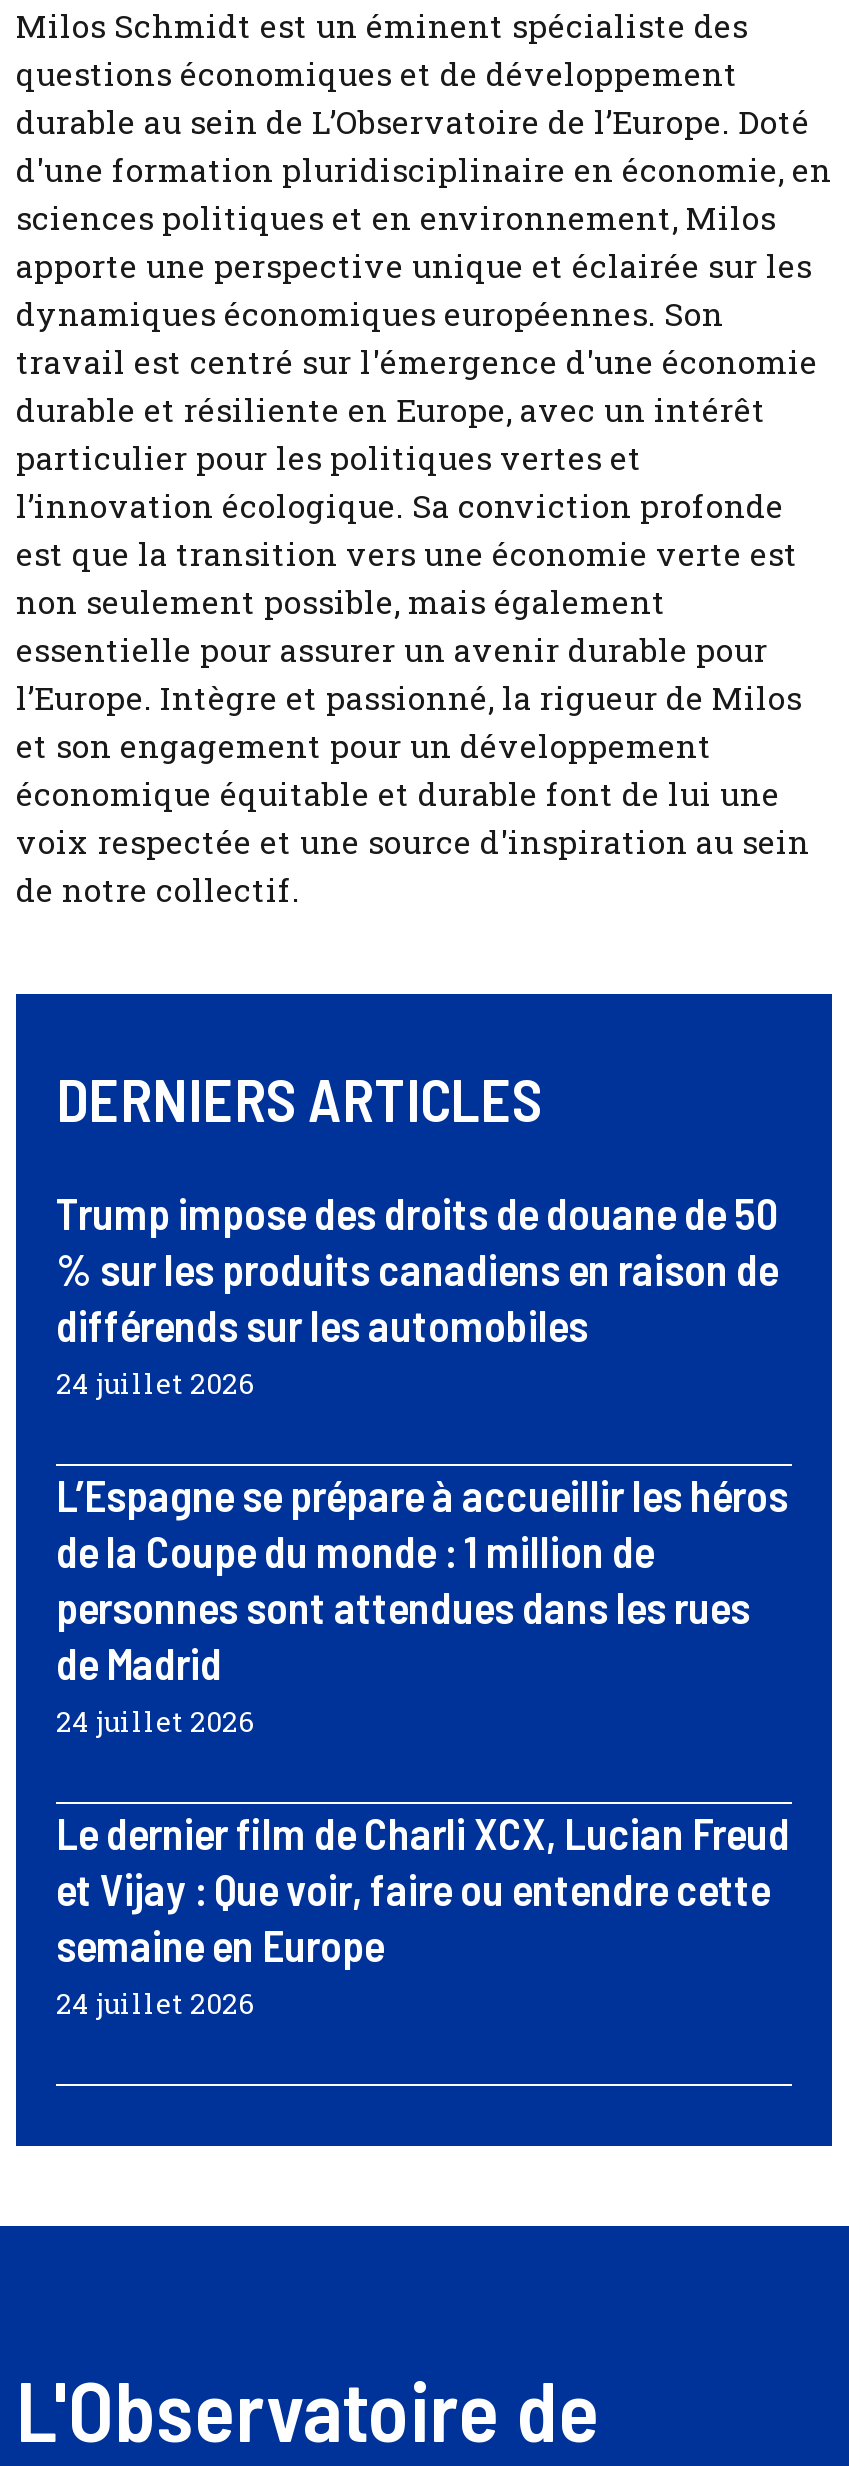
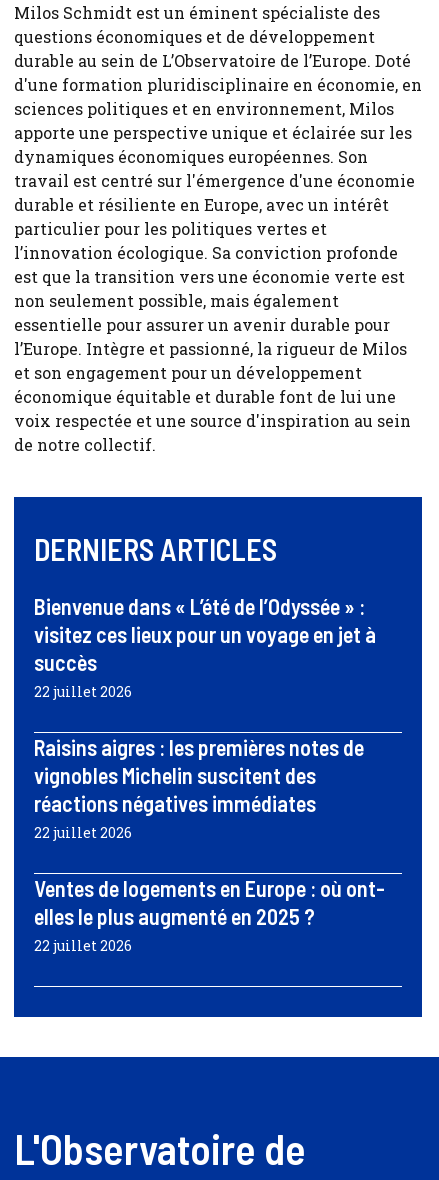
- Trump impose des droits de douane de 50
- % sur les produits canadiens en raison de
- différends sur les automobiles
- 24 juillet 2026
+ Bienvenue dans « L’été de l’Odyssée » :
+ visitez ces lieux pour un voyage en jet à
+ succès
+ 22 juillet 2026

- L’Espagne se prépare à accueillir les héros
- de la Coupe du monde : 1 million de
- personnes sont attendues dans les rues
- de Madrid
- 24 juillet 2026
+ Raisins aigres : les premières notes de
+ vignobles Michelin suscitent des
+ réactions négatives immédiates
+ 22 juillet 2026

- Le dernier film de Charli XCX, Lucian Freud
- et Vijay : Que voir, faire ou entendre cette
- semaine en Europe
- 24 juillet 2026
+ Ventes de logements en Europe : où ont-
+ elles le plus augmenté en 2025 ?
+ 22 juillet 2026
